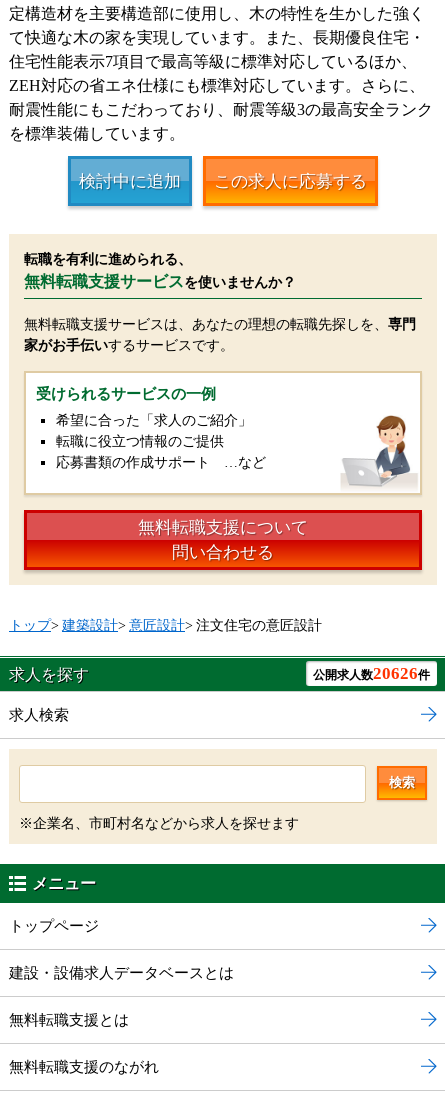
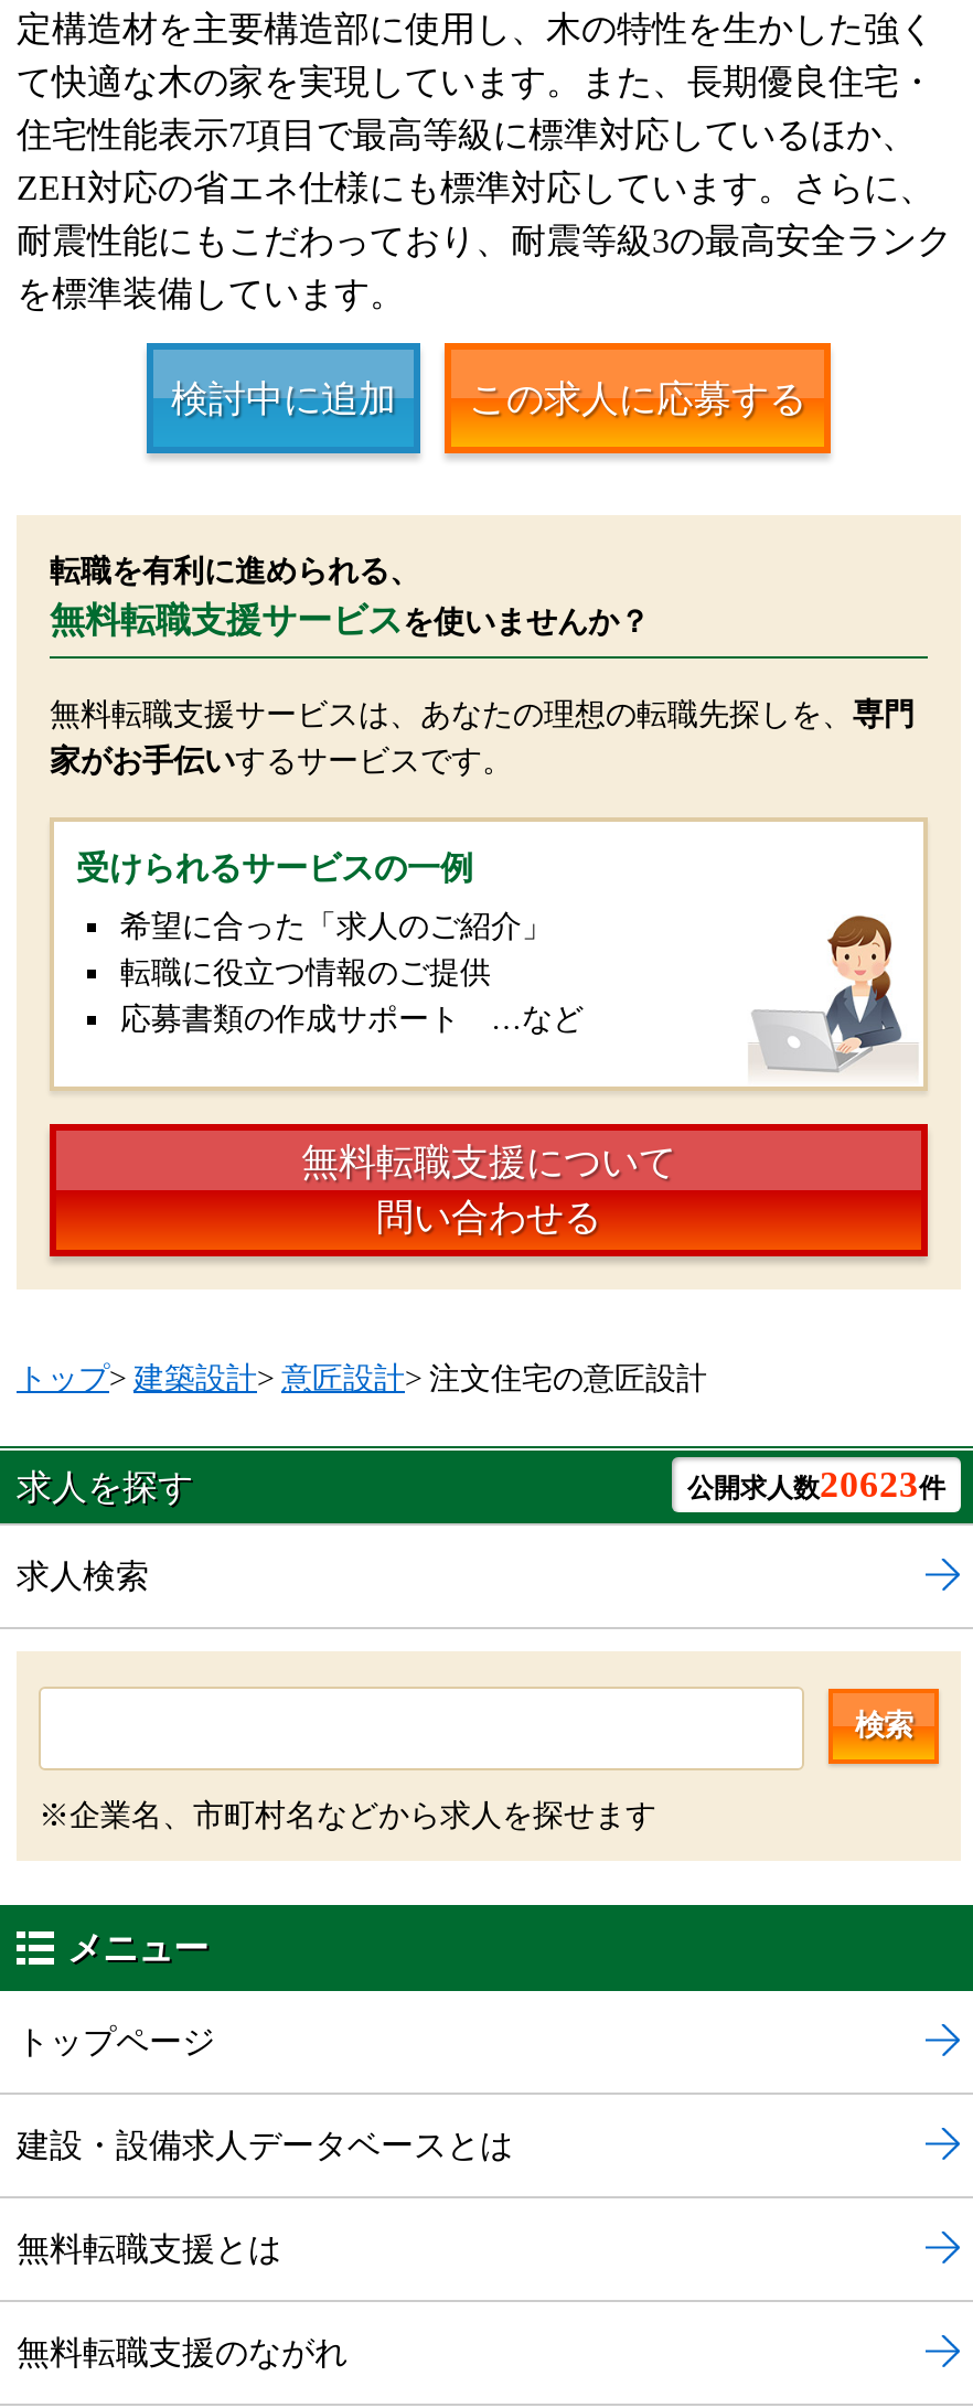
- 公開求人数20626件
+ 公開求人数20623件
